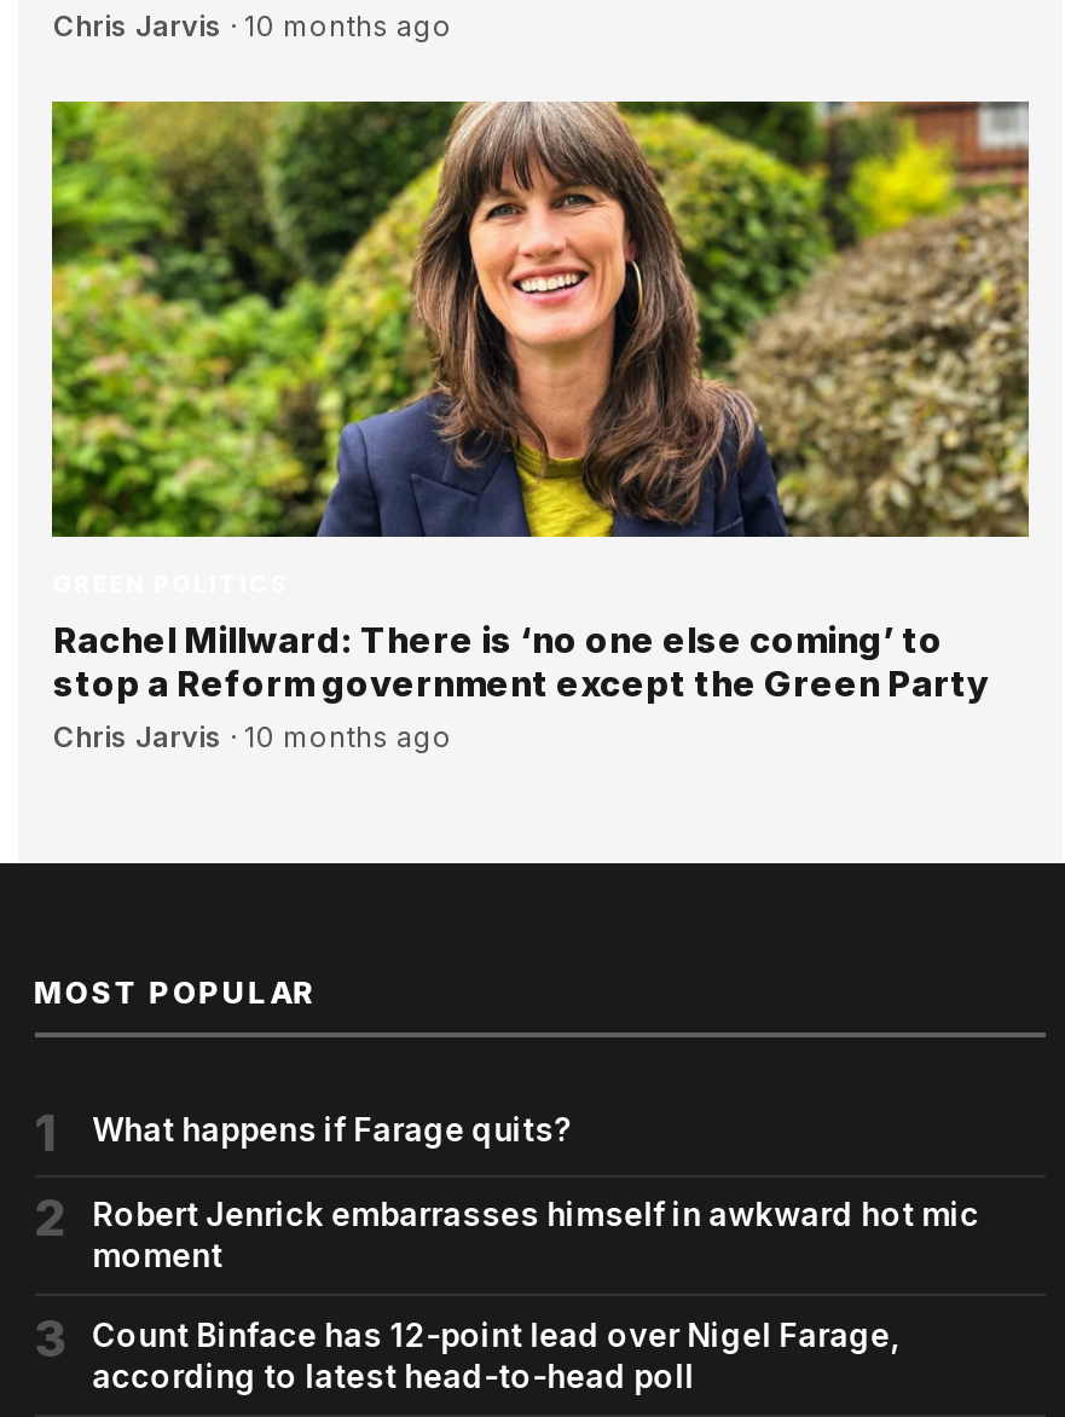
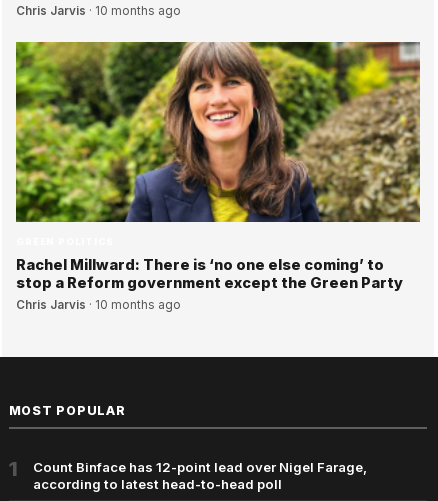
- What happens if Farage quits?
- 2
- Robert Jenrick embarrasses himself in awkward hot mic
- moment
- 3
